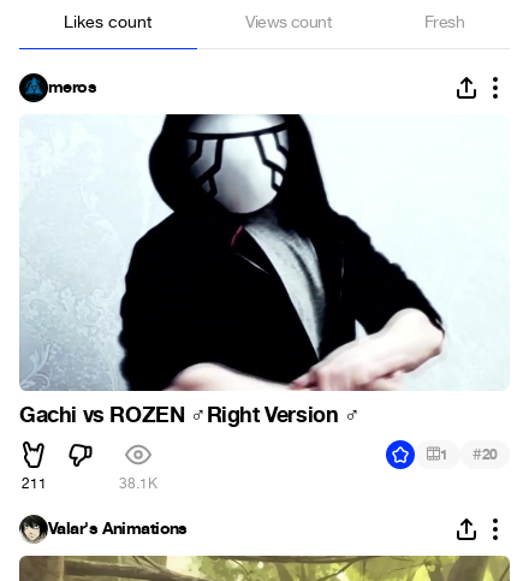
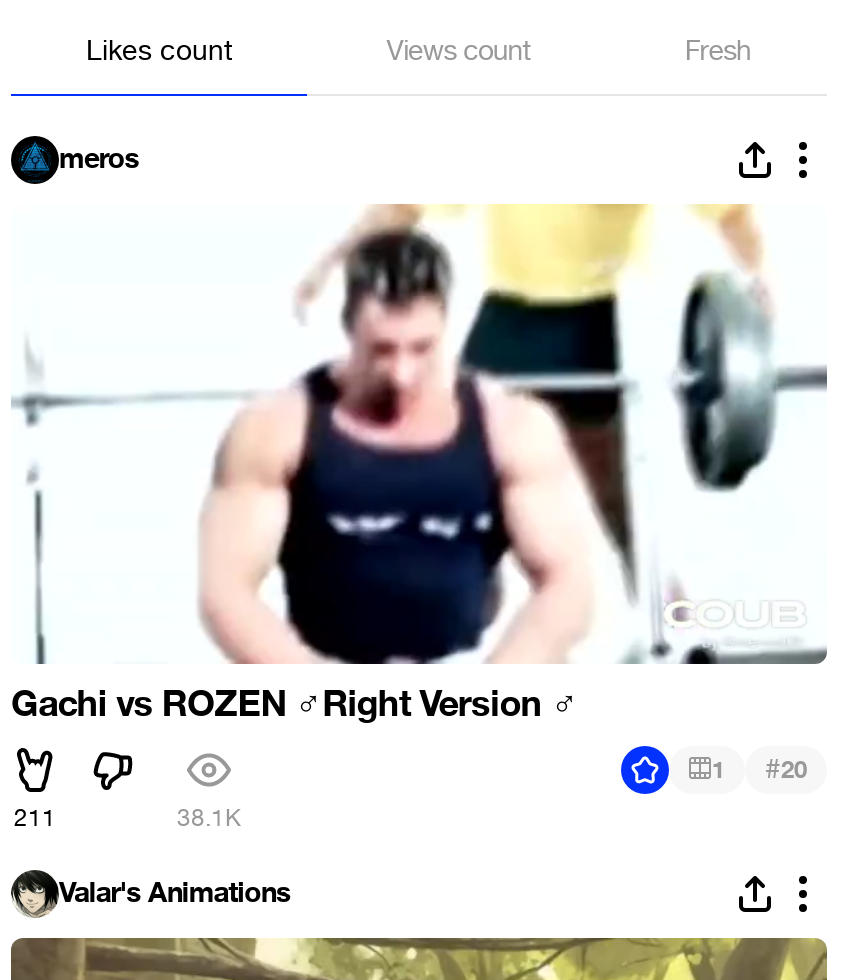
- [image]
+ [image]
